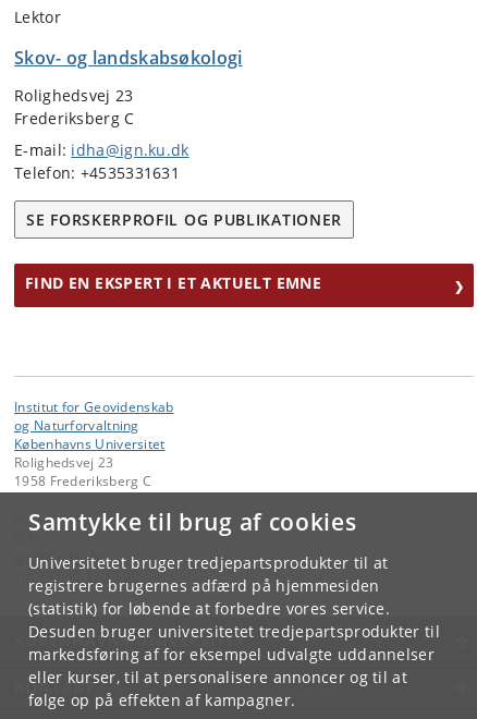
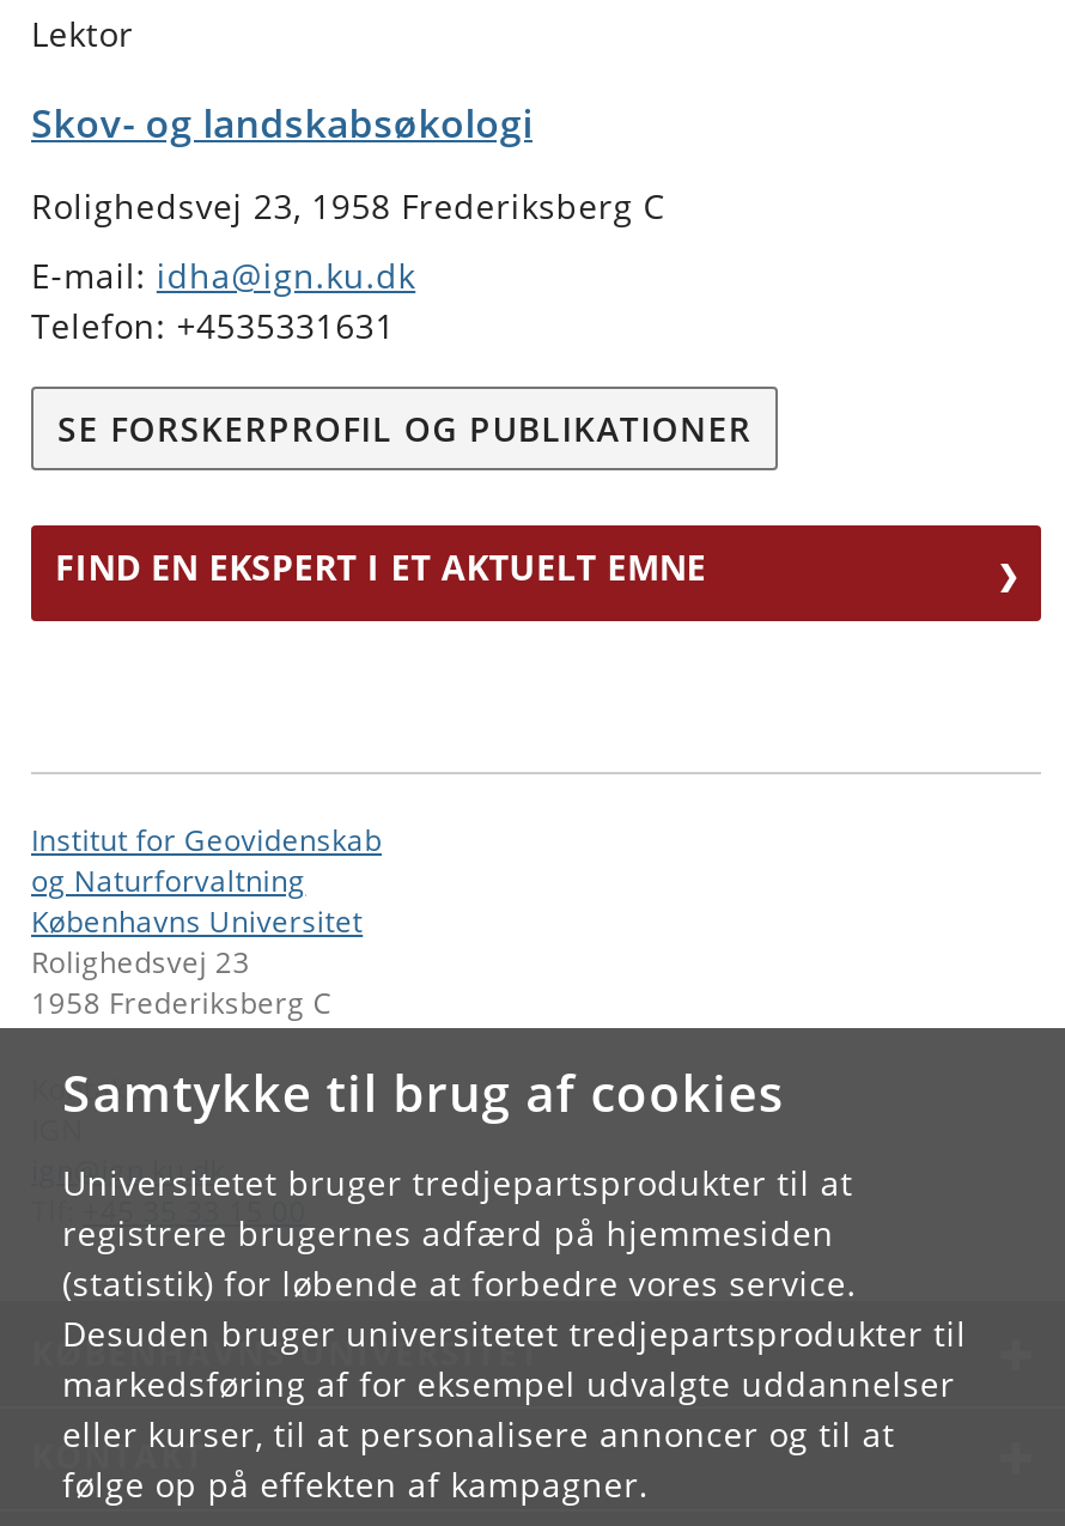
- Rolighedsvej 23
- Frederiksberg C
+ Rolighedsvej 23, 1958 Frederiksberg C
